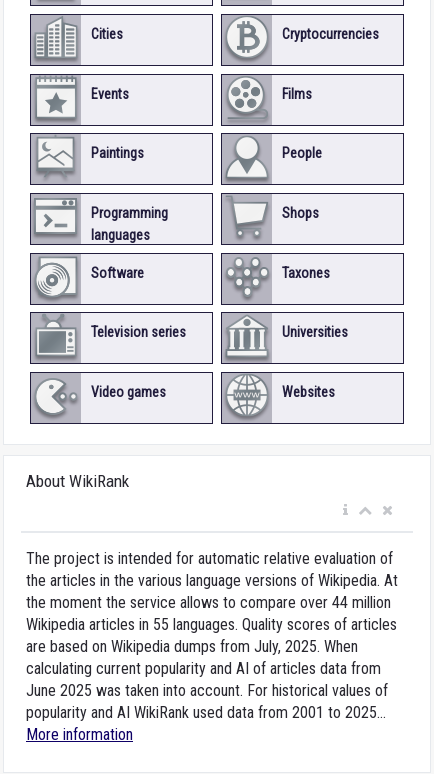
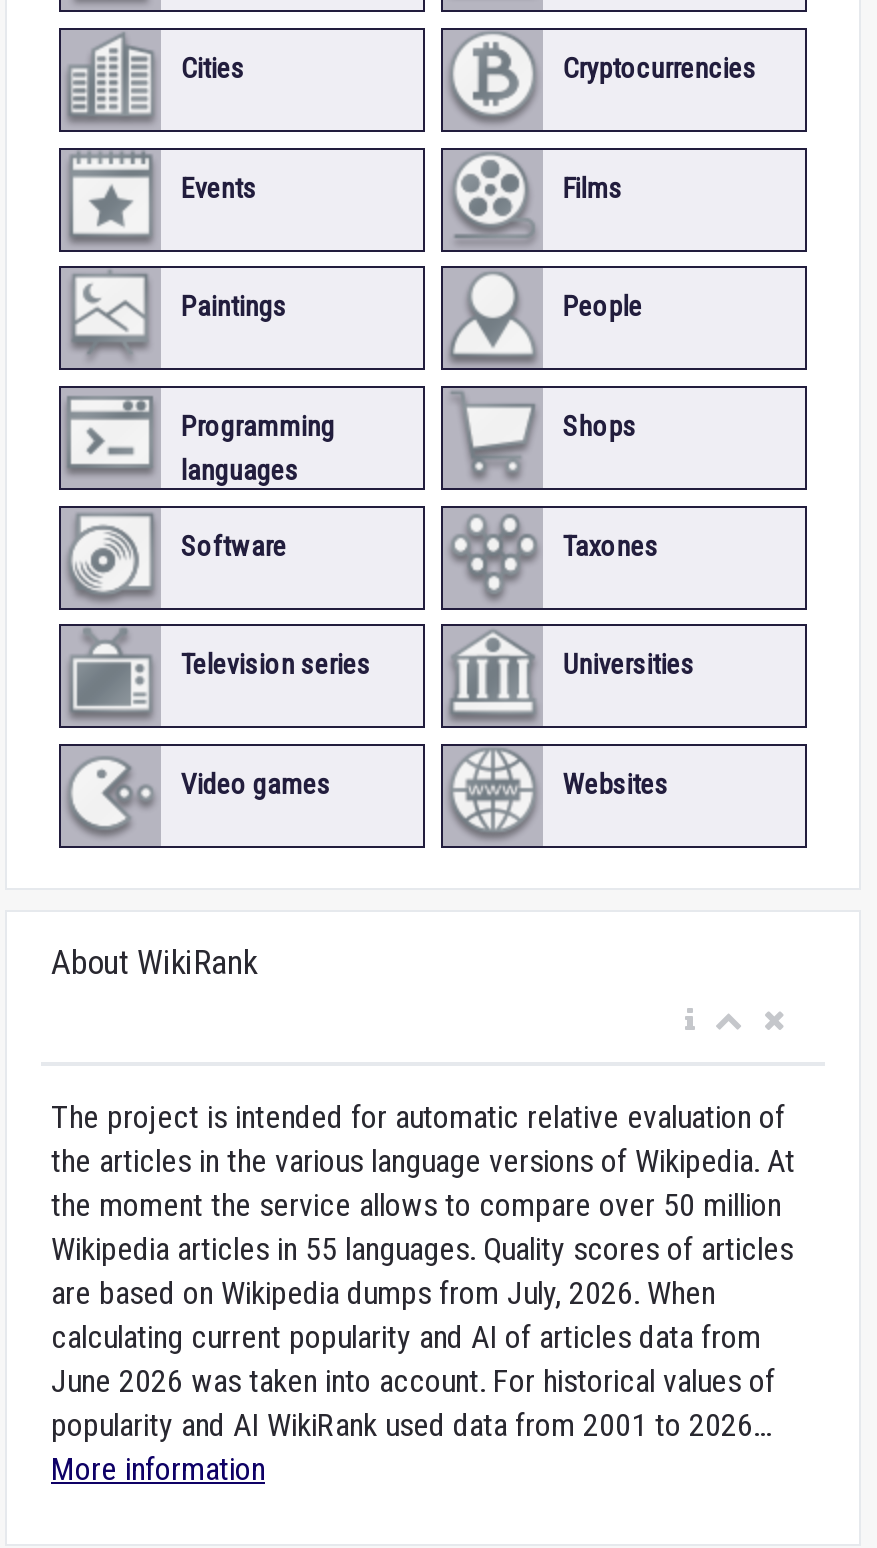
- the moment the service allows to compare over 44 million
+ the moment the service allows to compare over 50 million

- are based on Wikipedia dumps from July, 2025. When
+ are based on Wikipedia dumps from July, 2026. When

- June 2025 was taken into account. For historical values of
+ June 2026 was taken into account. For historical values of

- popularity and AI WikiRank used data from 2001 to 2025...
+ popularity and AI WikiRank used data from 2001 to 2026...
